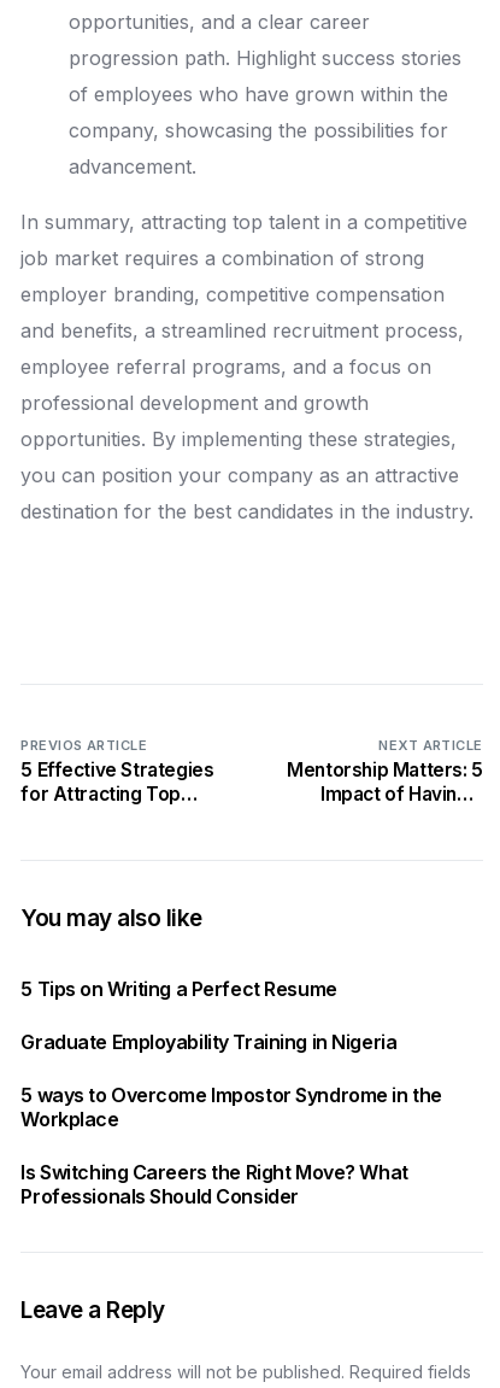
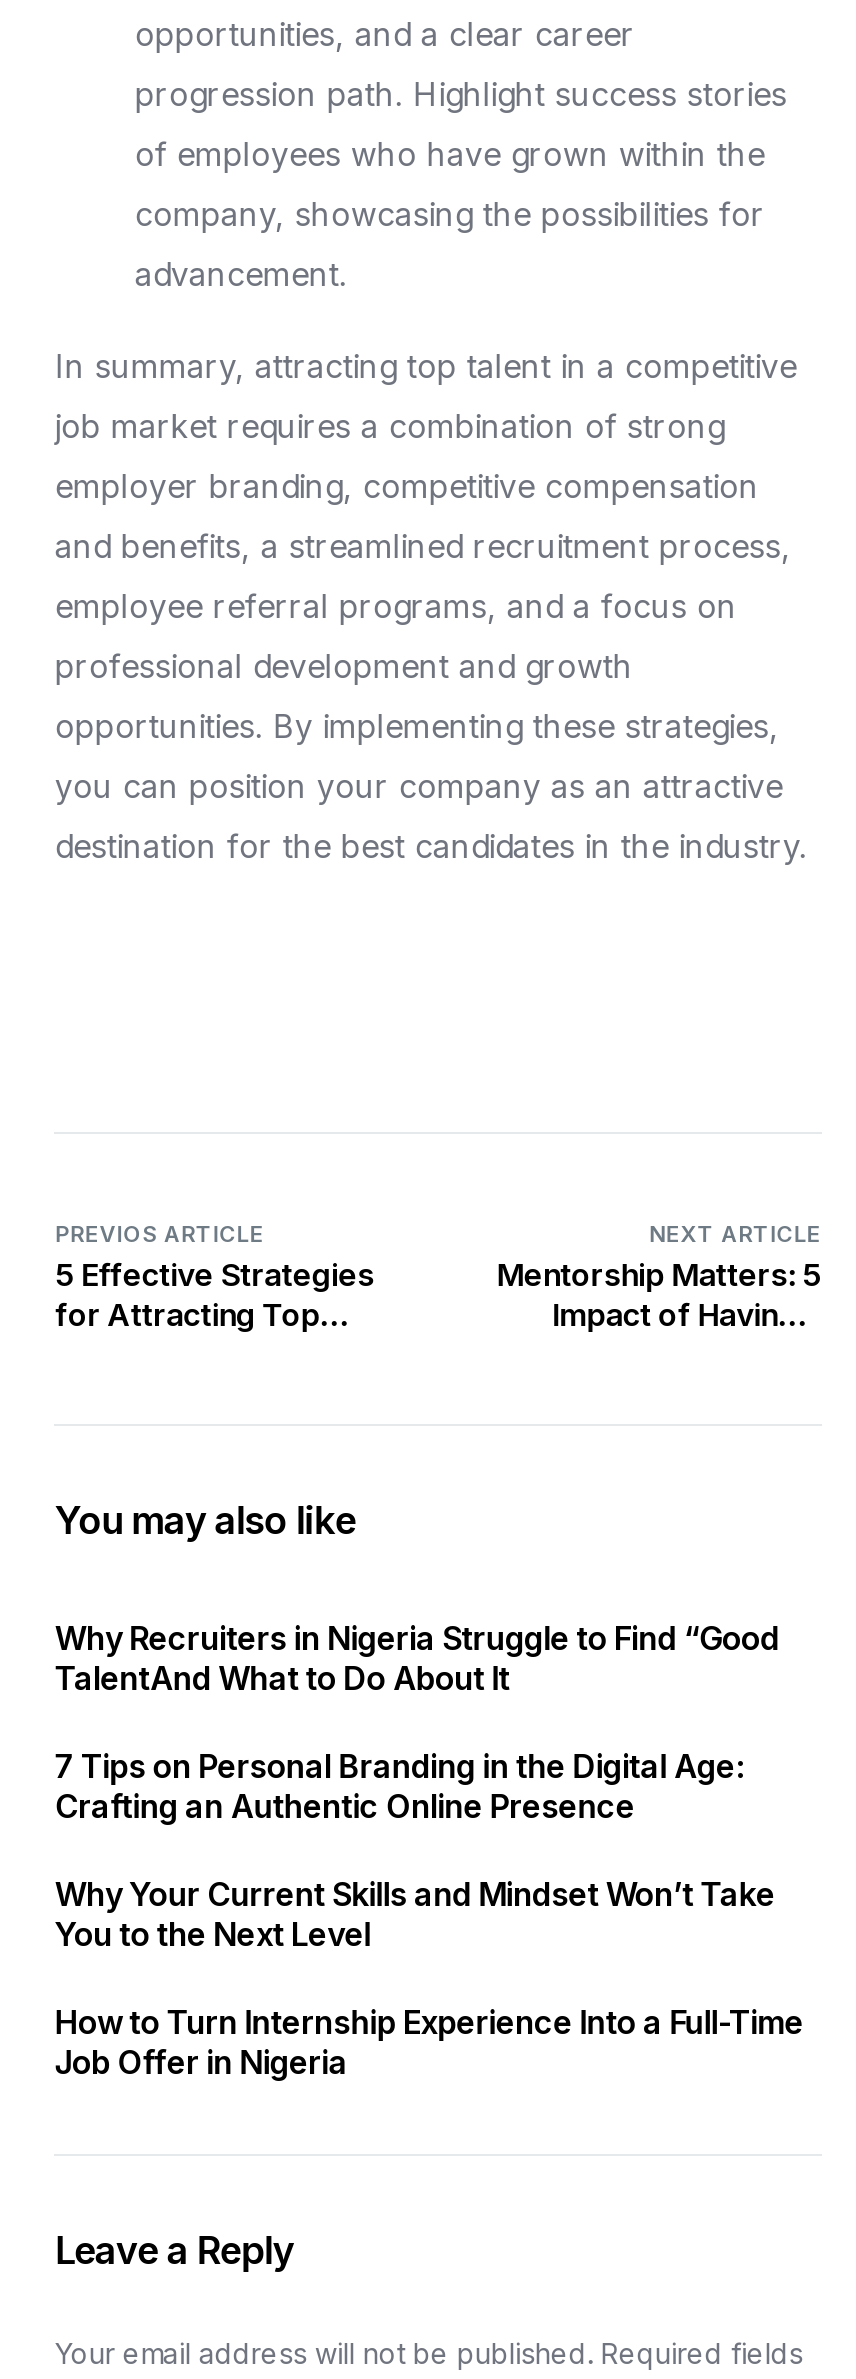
- 5 Tips on Writing a Perfect Resume
+ Why Recruiters in Nigeria Struggle to Find “Good
+ TalentAnd What to Do About It

- Graduate Employability Training in Nigeria
+ 7 Tips on Personal Branding in the Digital Age:
+ Crafting an Authentic Online Presence

- 5 ways to Overcome Impostor Syndrome in the
- Workplace
+ Why Your Current Skills and Mindset Won’t Take
+ You to the Next Level

- Is Switching Careers the Right Move? What
- Professionals Should Consider
+ How to Turn Internship Experience Into a Full-Time
+ Job Offer in Nigeria
